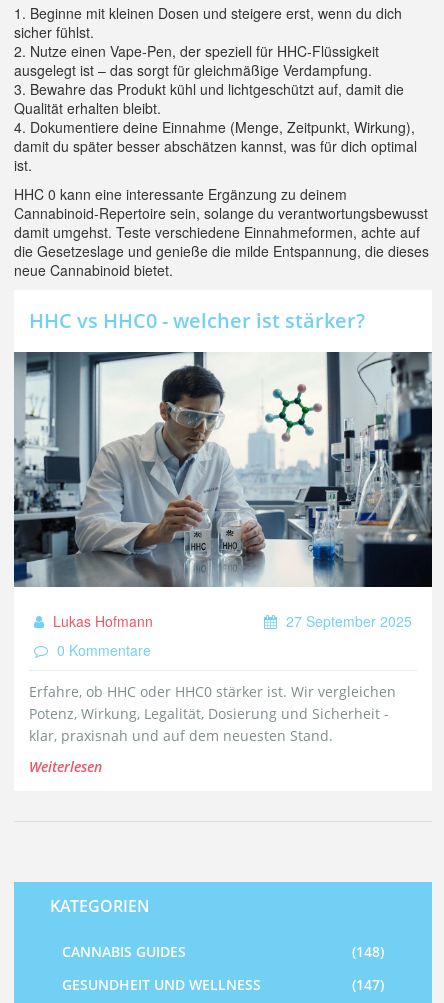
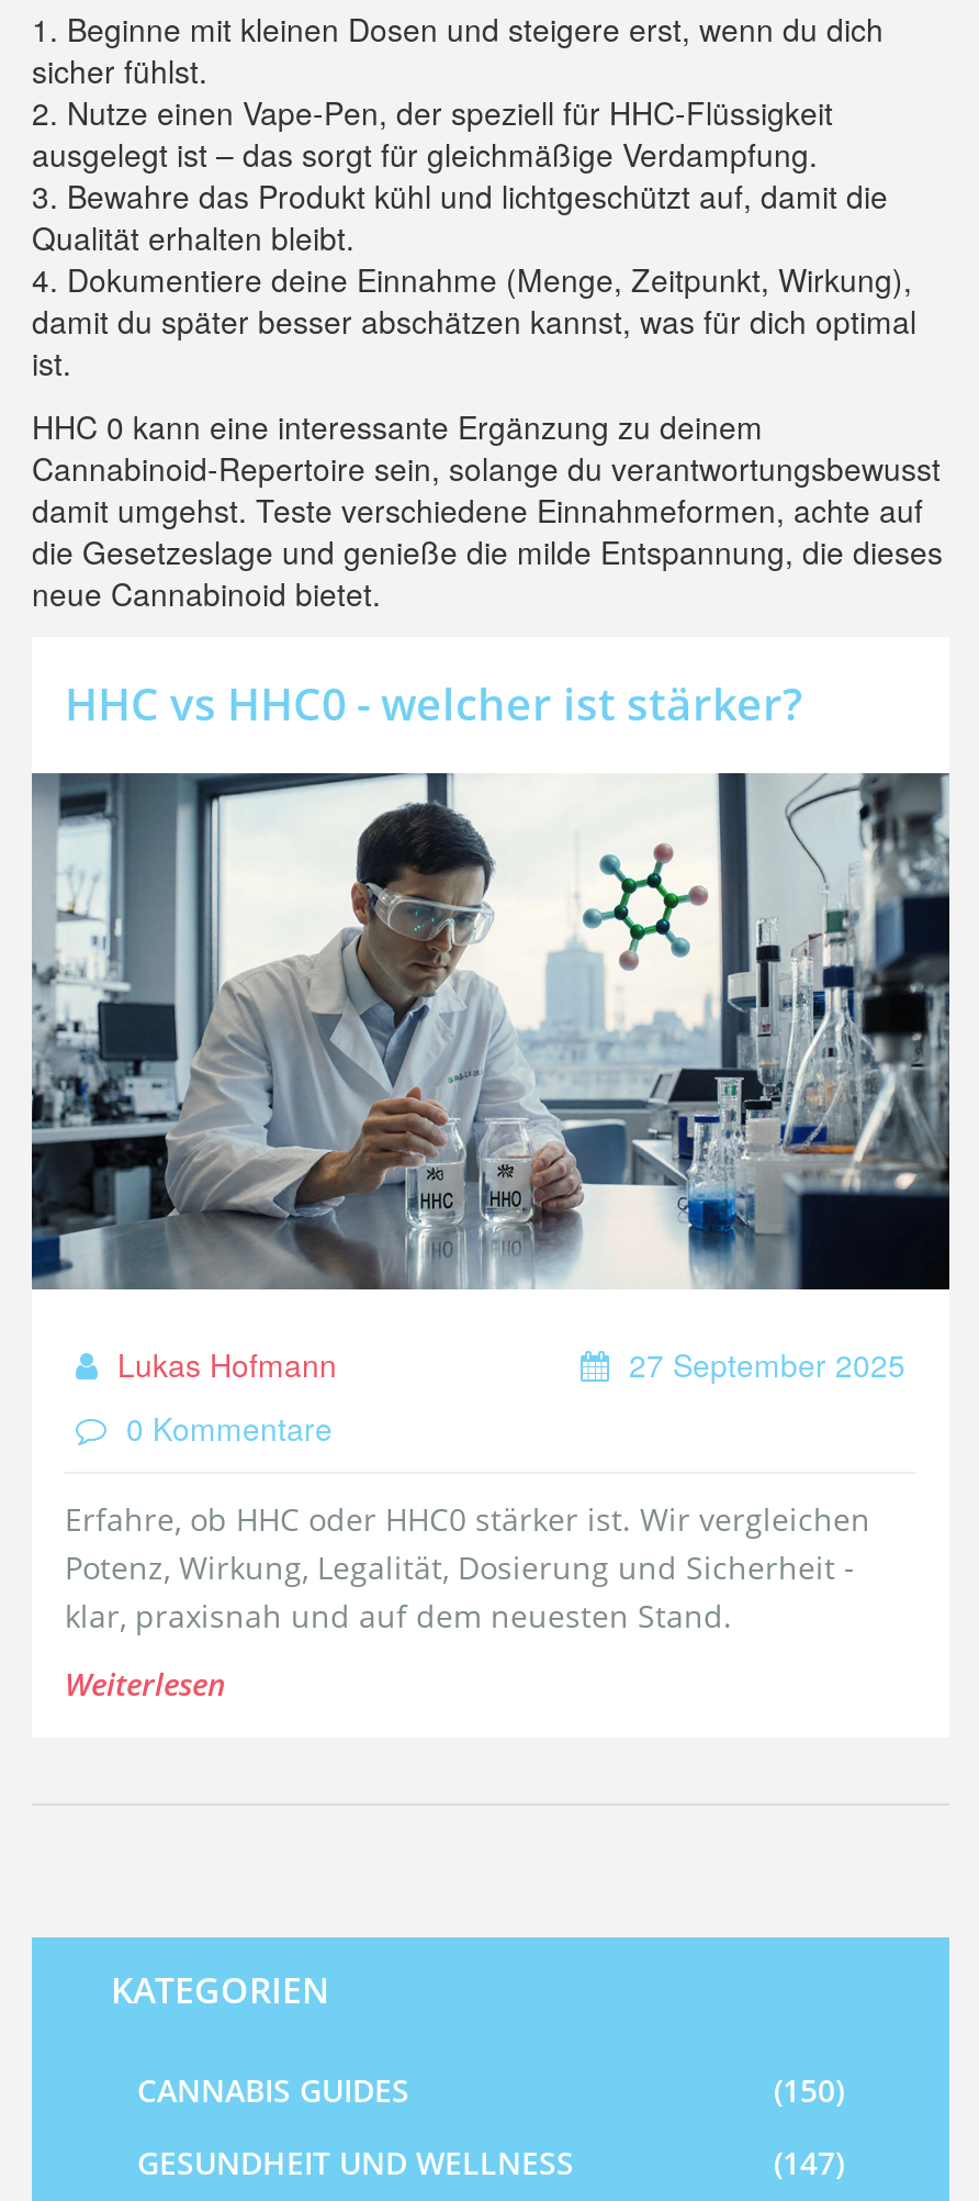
- (148)
+ (150)
